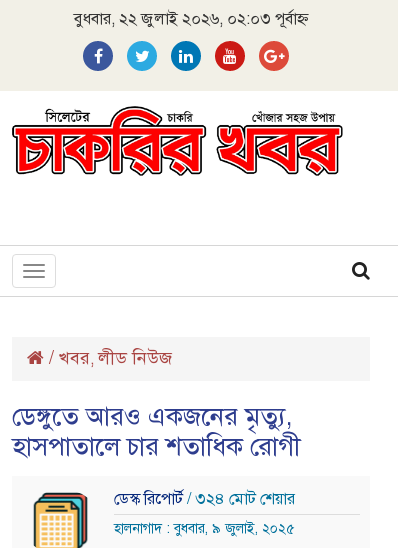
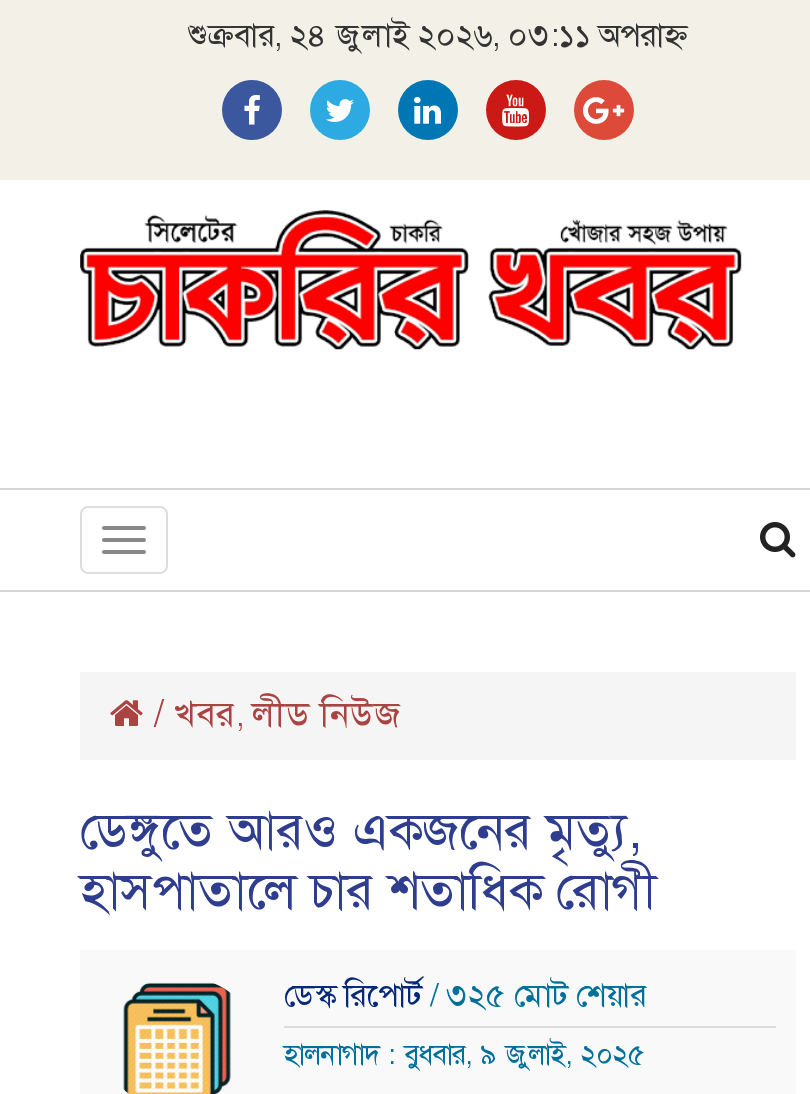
- বুধবার, ২২ জুলাই ২০২৬, ০২:০৩ পূর্বাহ্ন
+ শুক্রবার, ২৪ জুলাই ২০২৬, ০৩:১১ অপরাহ্ন

- ডেস্ক রিপোর্ট / ৩২৪ মোট শেয়ার
+ ডেস্ক রিপোর্ট / ৩২৫ মোট শেয়ার
